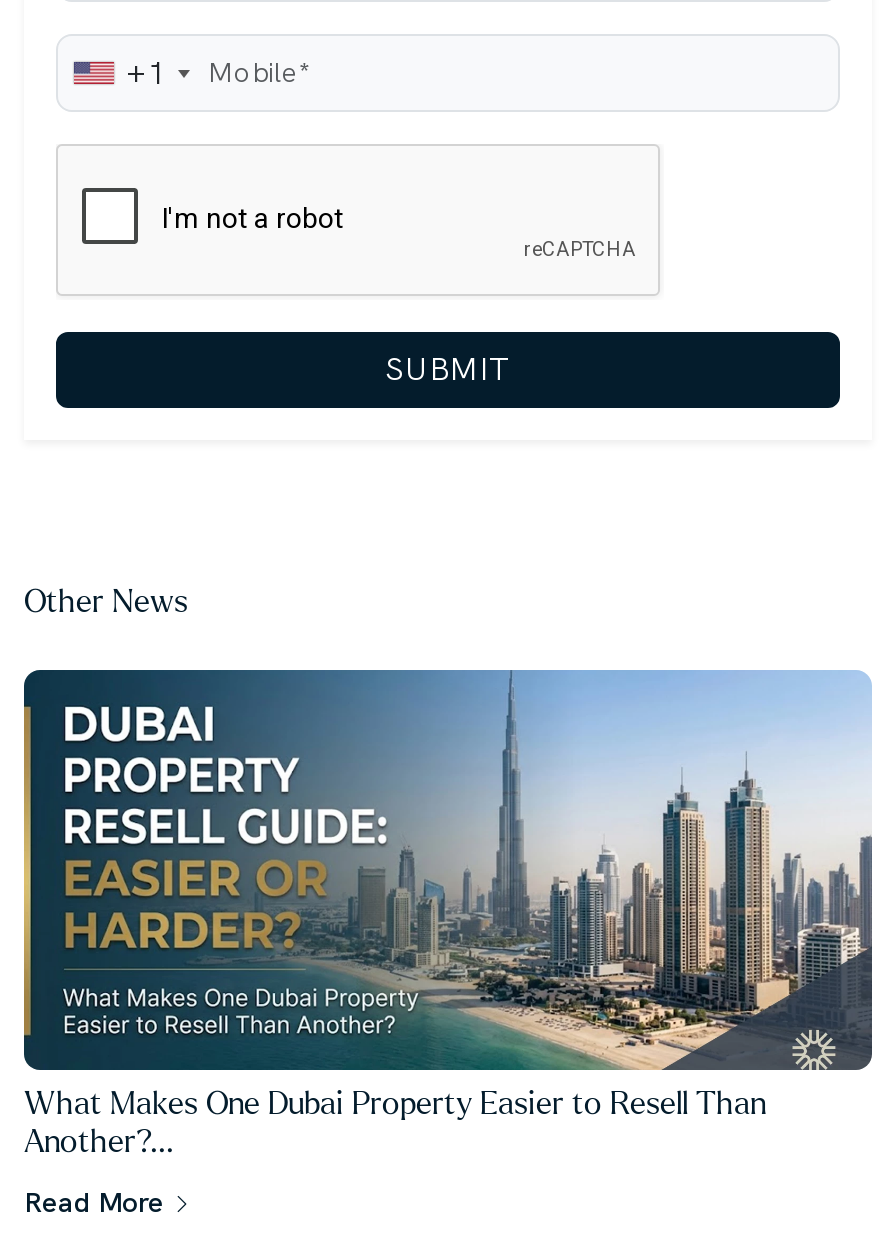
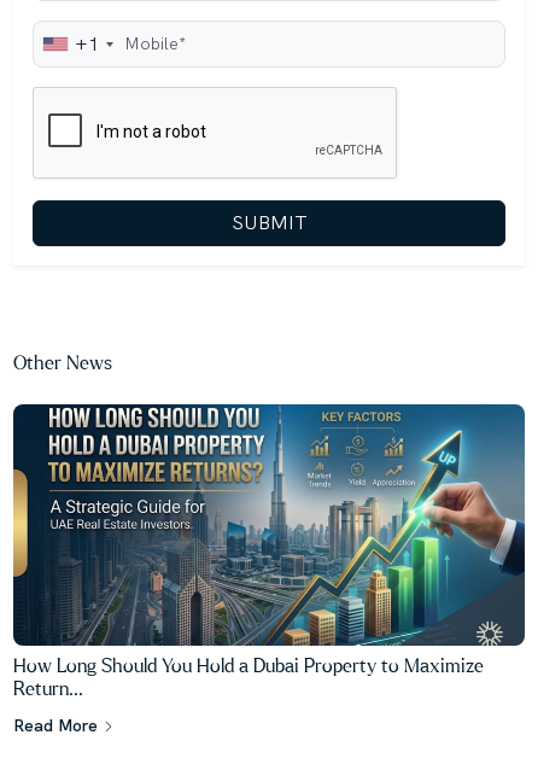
- [image]
- What Makes One Dubai Property Easier to Resell Than
- Another?...
+ [image]
+ How Long Should You Hold a Dubai Property to Maximize
+ Return...
